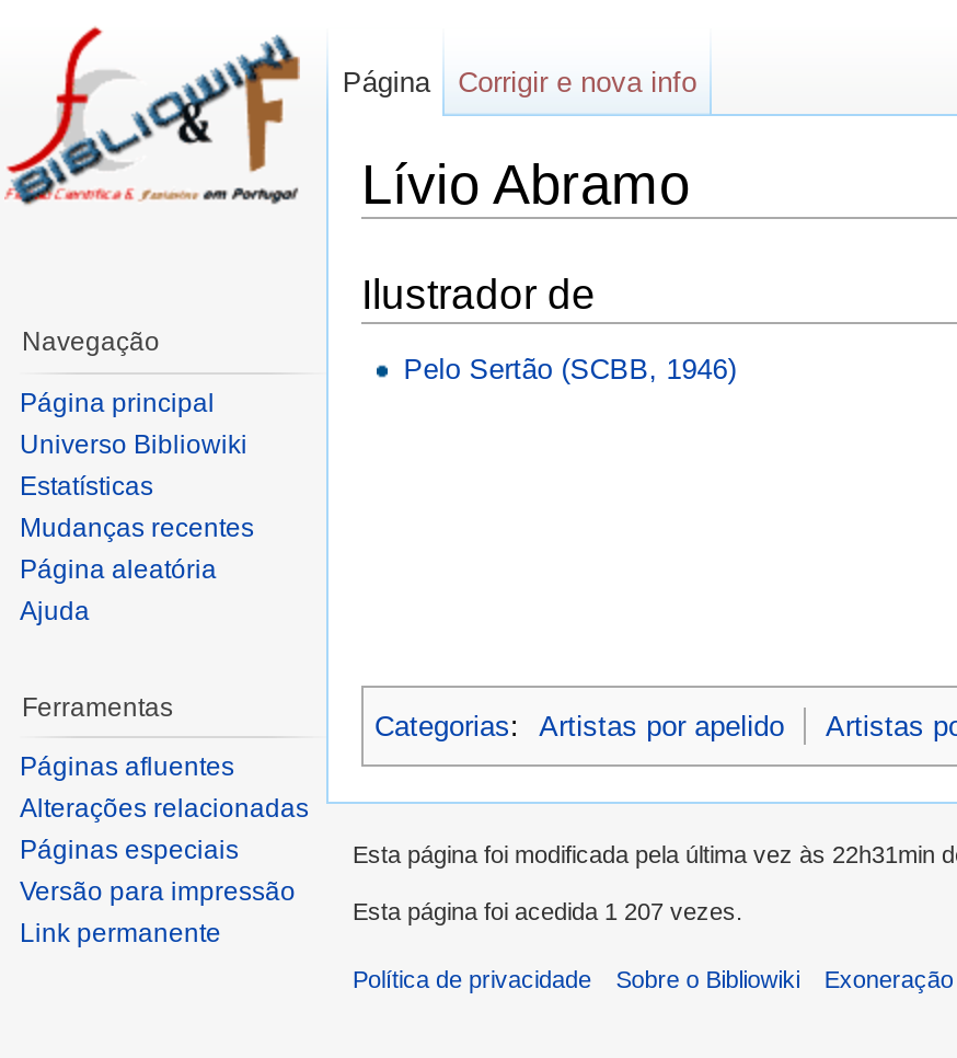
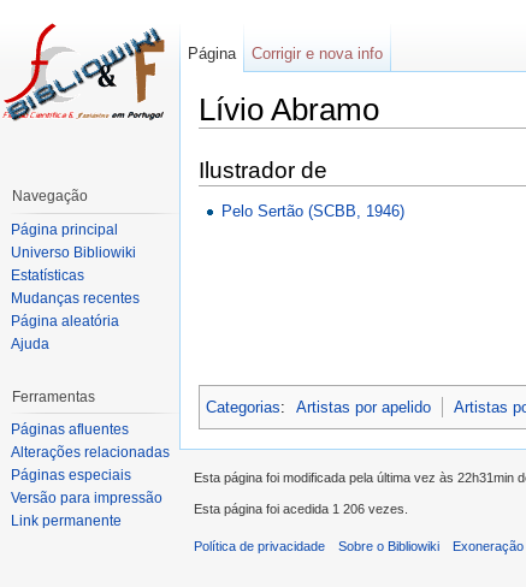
- Esta página foi acedida 1 207 vezes.
+ Esta página foi acedida 1 206 vezes.
